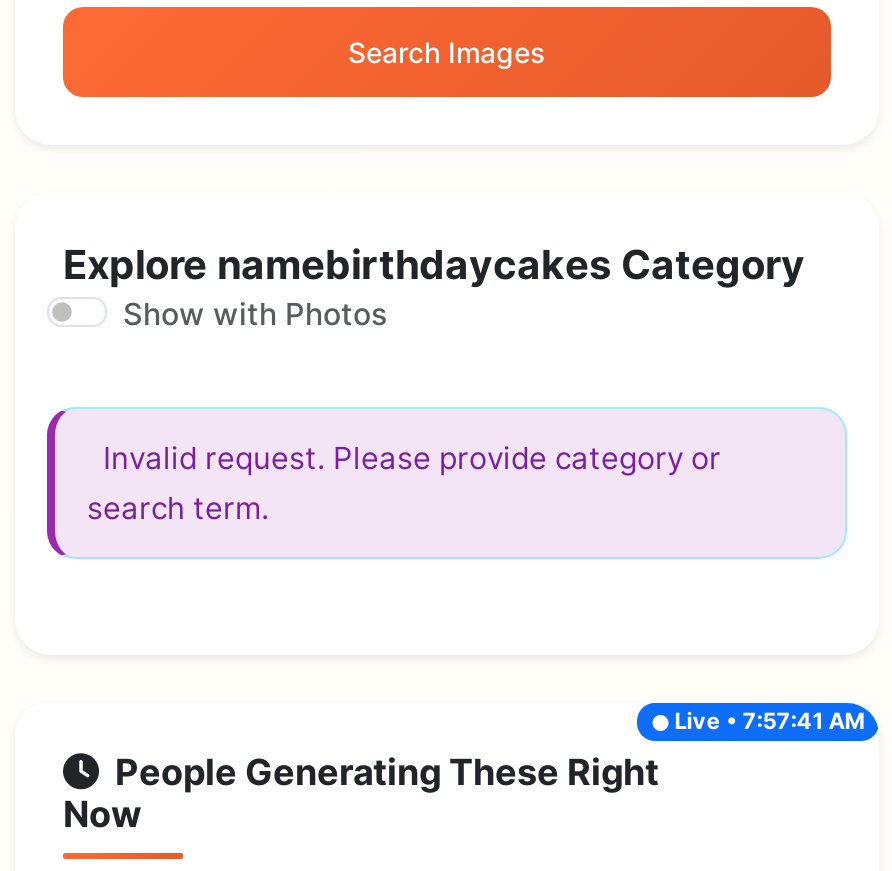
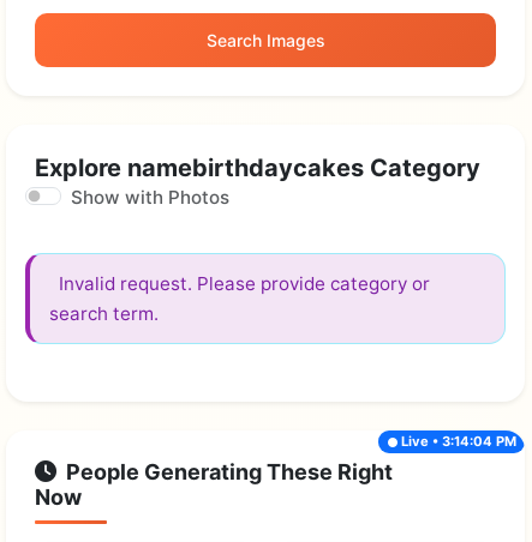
- Live • 7:57:41 AM
+ Live • 3:14:04 PM
